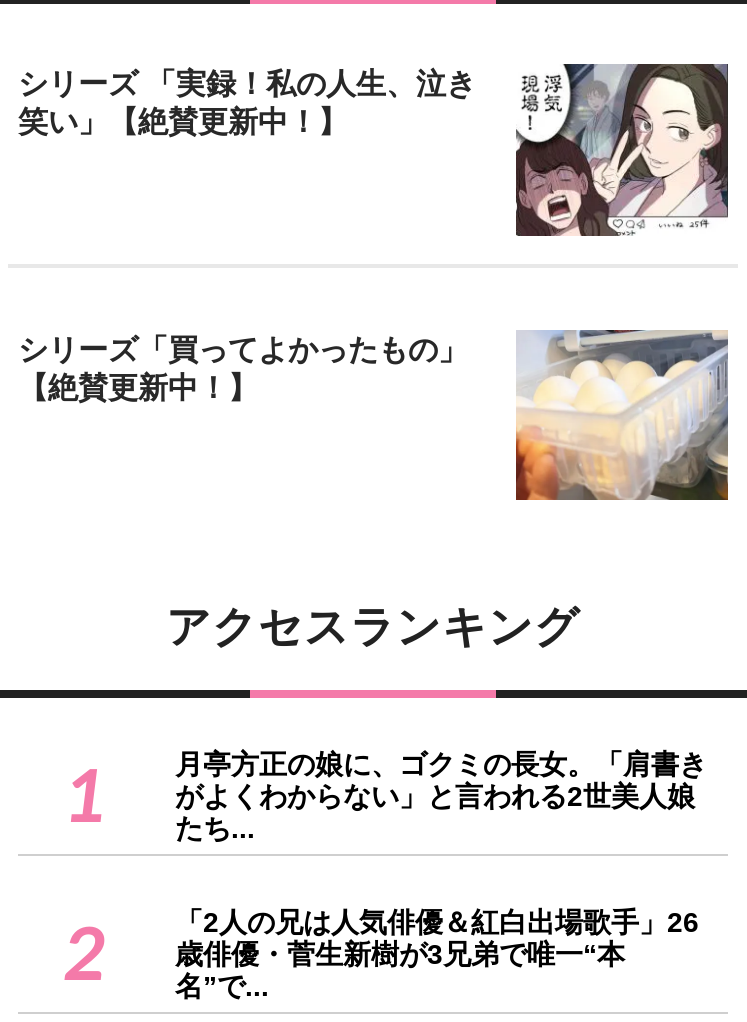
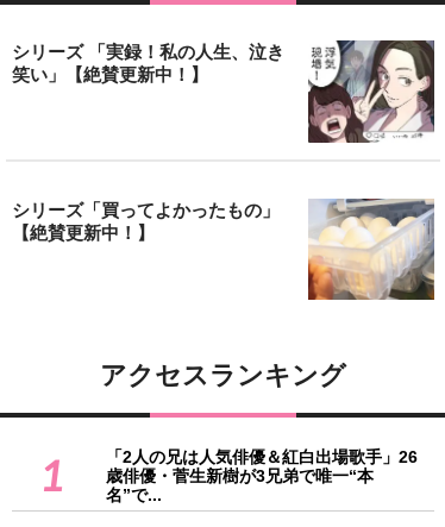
- 月亭方正の娘に、ゴクミの長女。「肩書き
- がよくわからない」と言われる2世美人娘
- たち...
- 2
